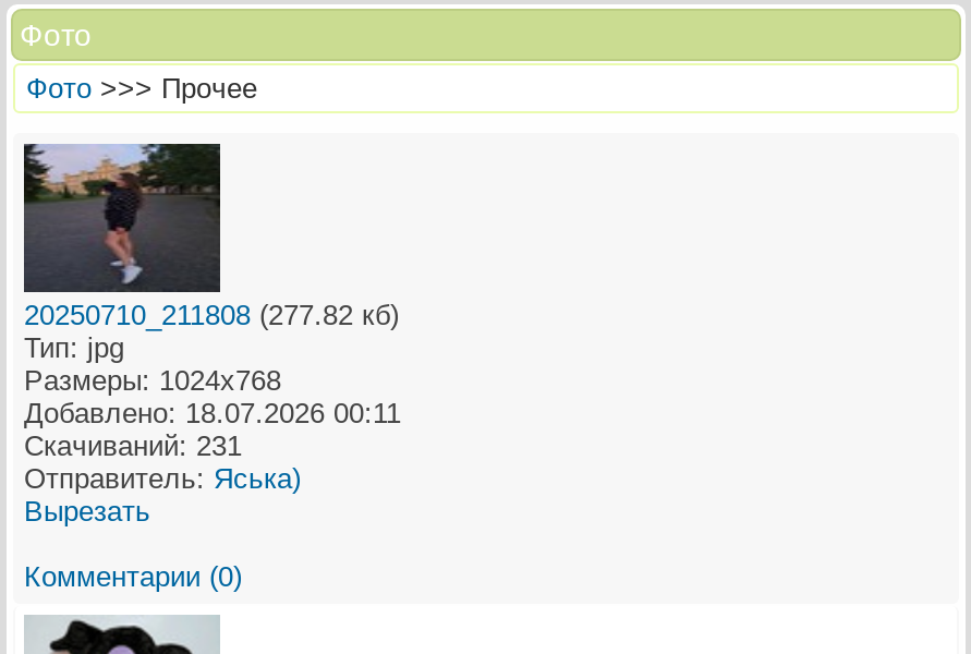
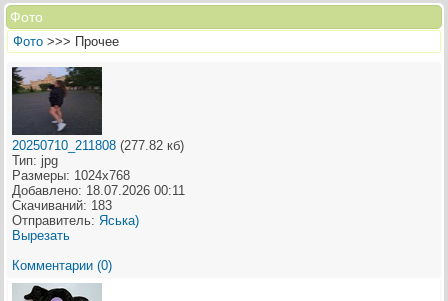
- Скачиваний: 231
+ Скачиваний: 183
